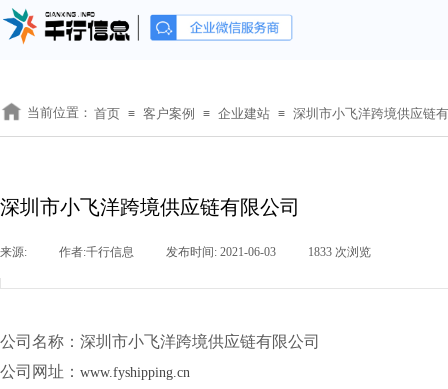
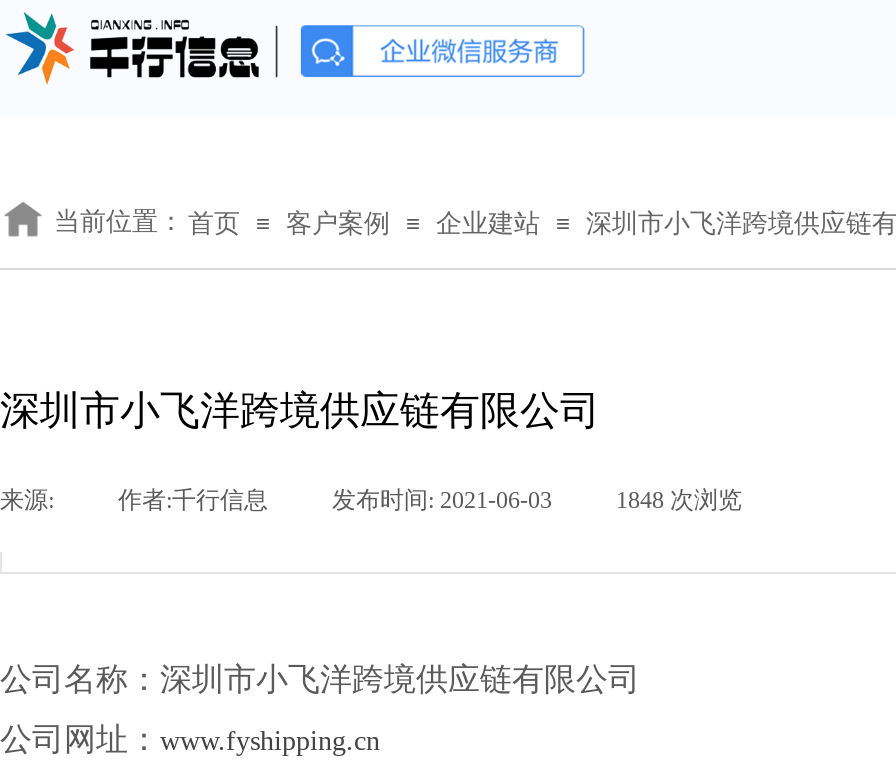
- 1833次浏览
+ 1848次浏览
